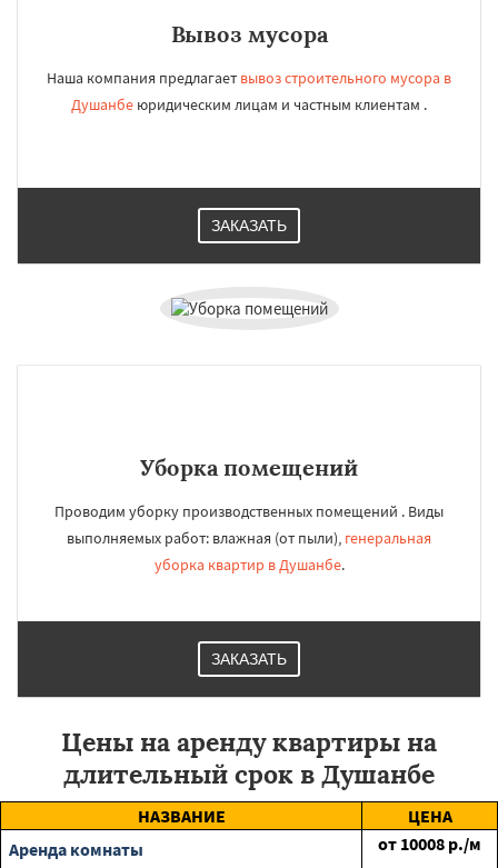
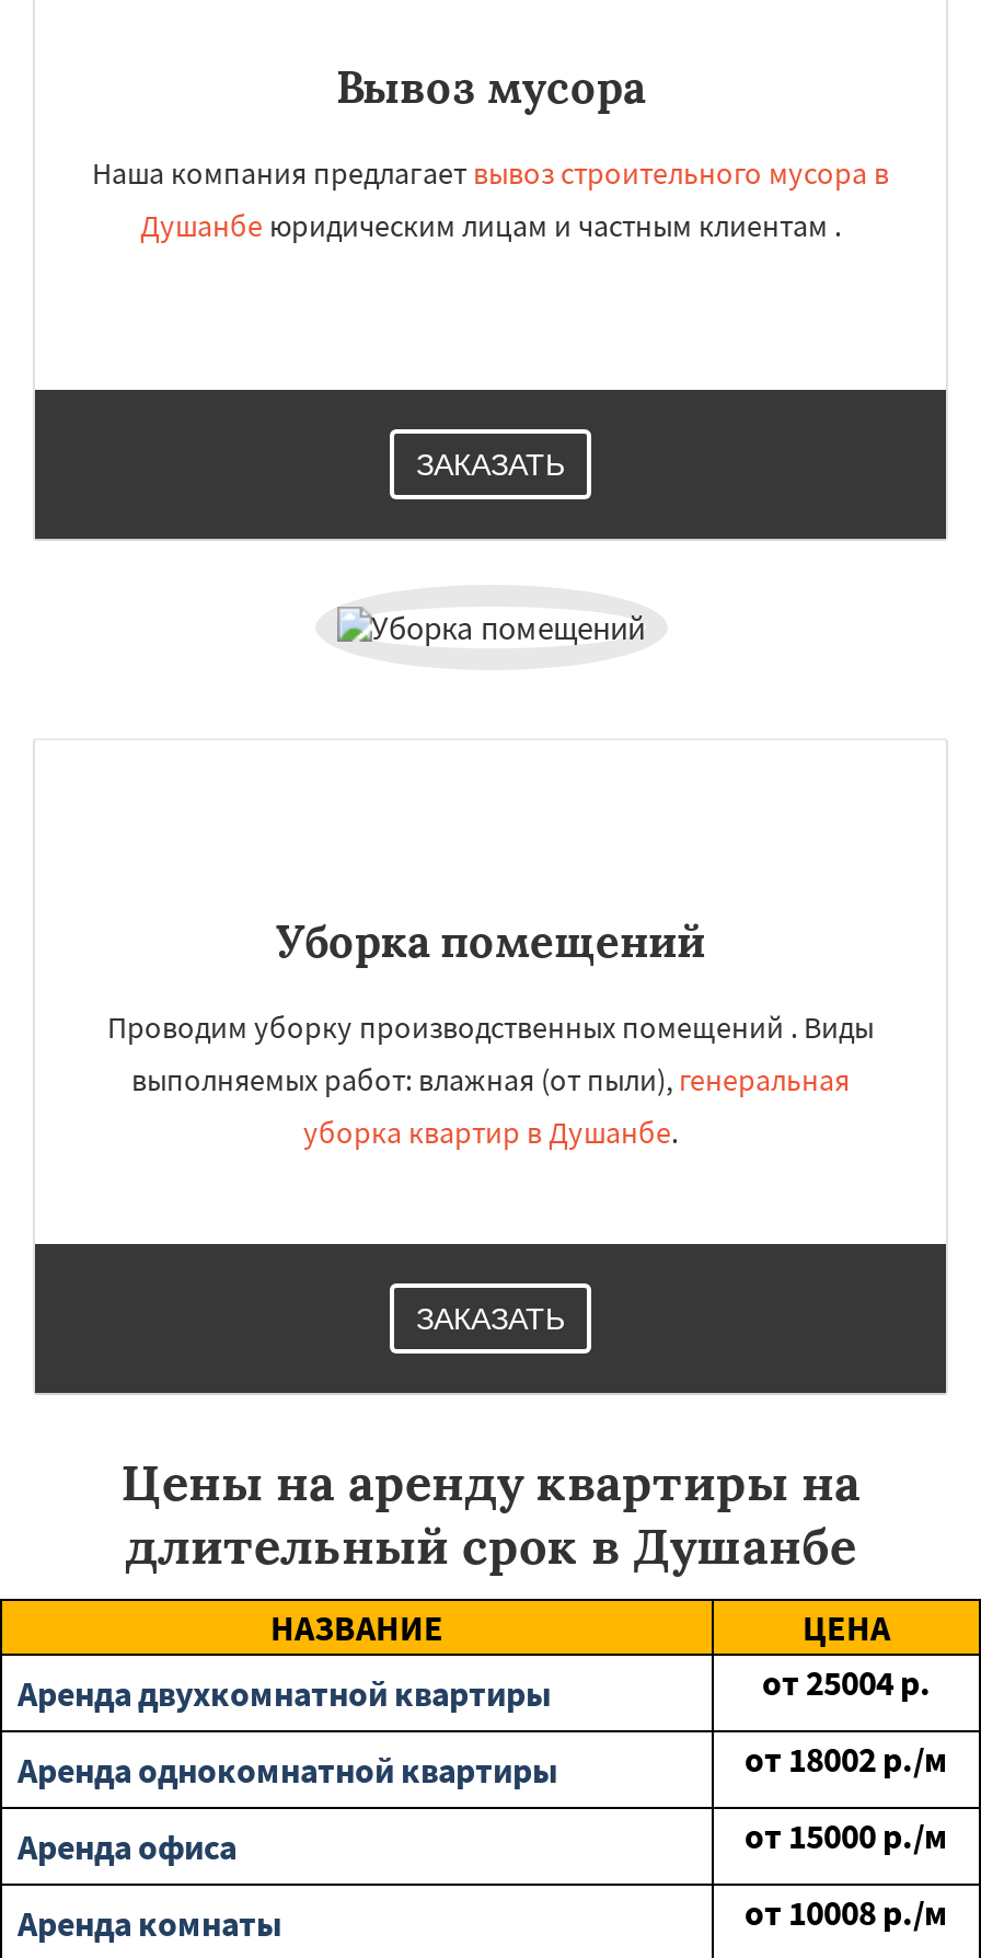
+ Аренда двухкомнатной квартиры
+ от 25004 р.
+ Аренда однокомнатной квартиры
+ от 18002 р./м
+ Аренда офиса
+ от 15000 р./м
